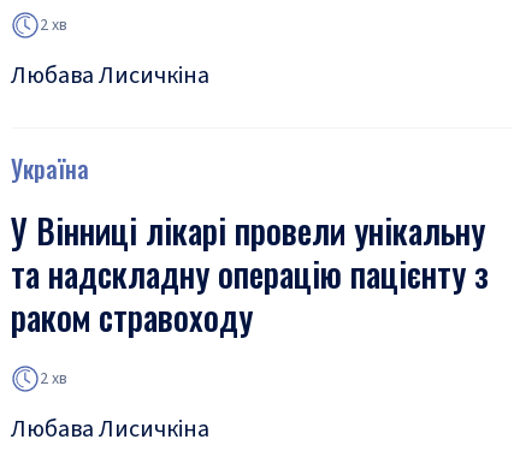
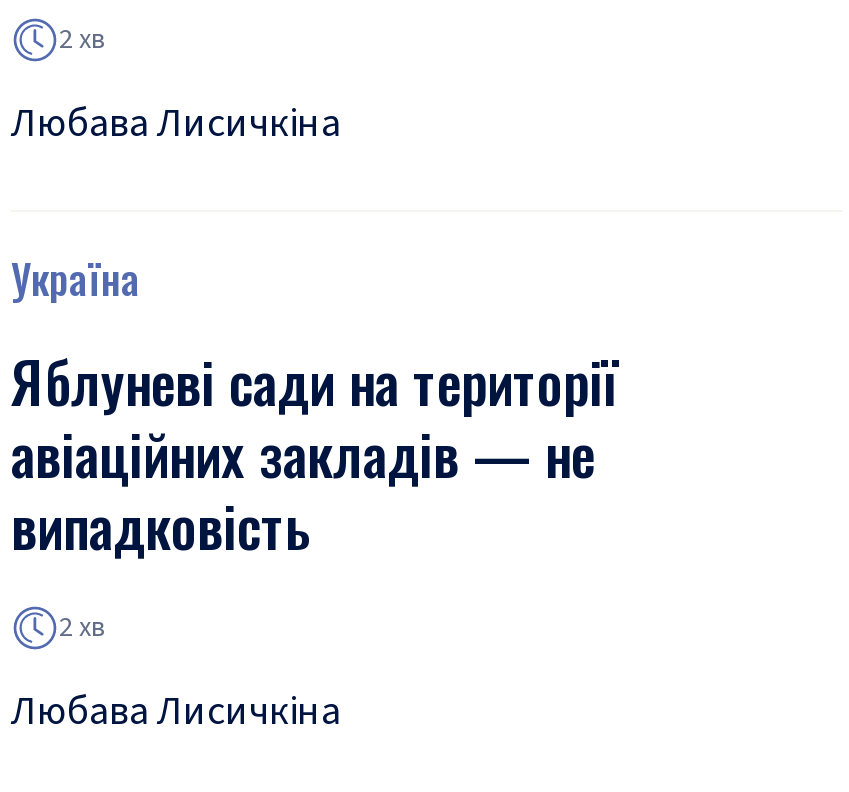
- У Вінниці лікарі провели унікальну
- та надскладну операцію пацієнту з
- раком стравоходу
+ Яблуневі сади на території
+ авіаційних закладів — не
+ випадковість
